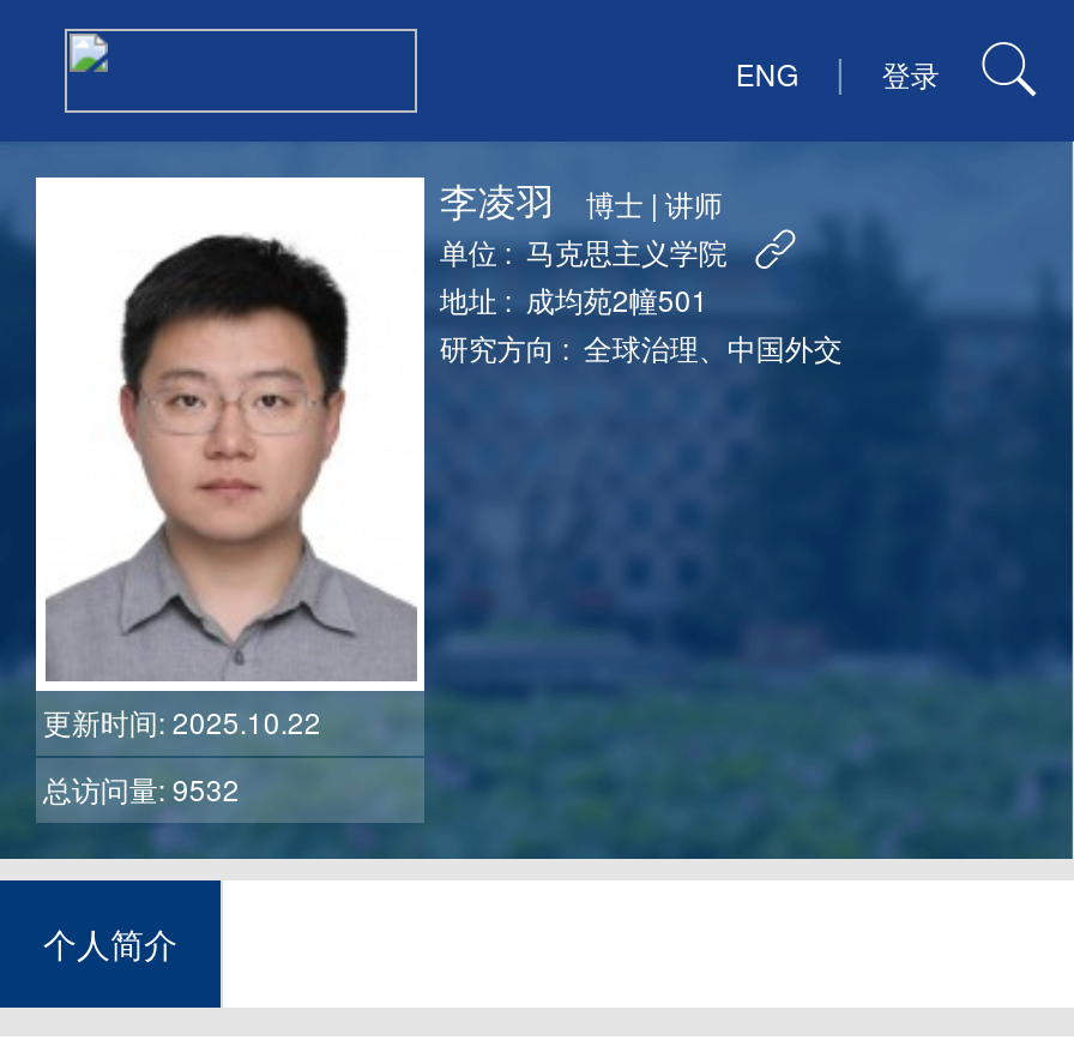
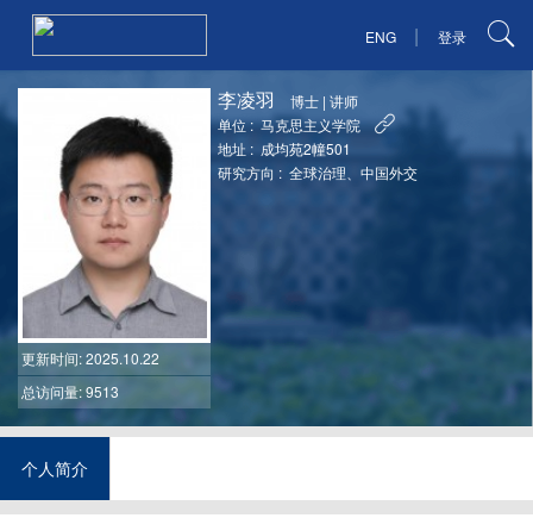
- 总访问量: 9532
+ 总访问量: 9513
